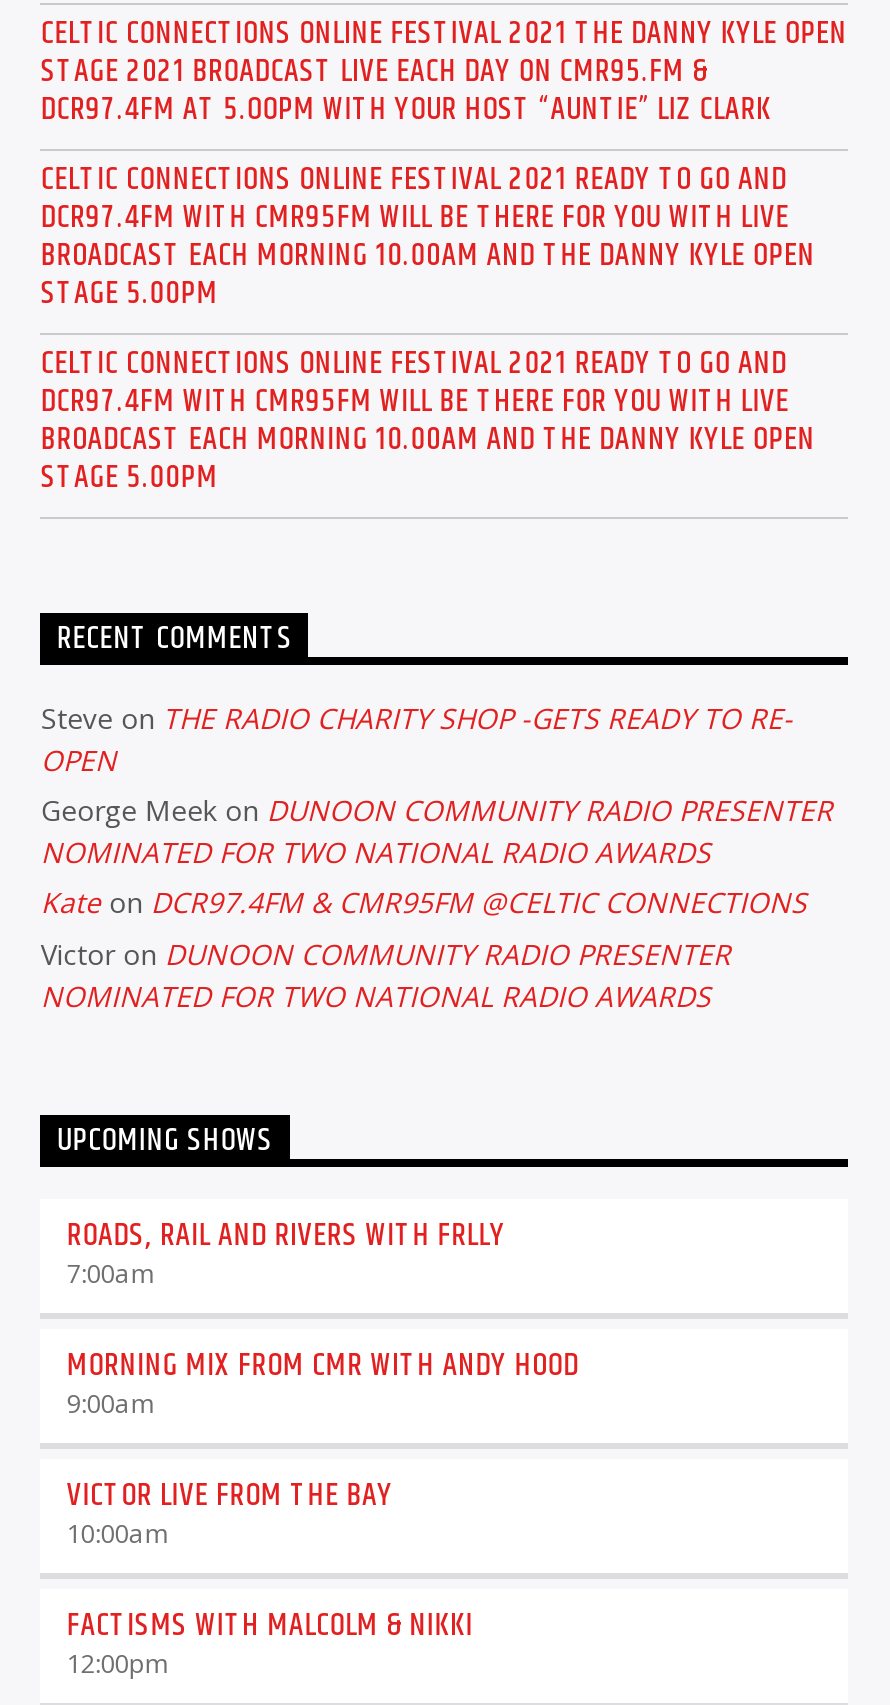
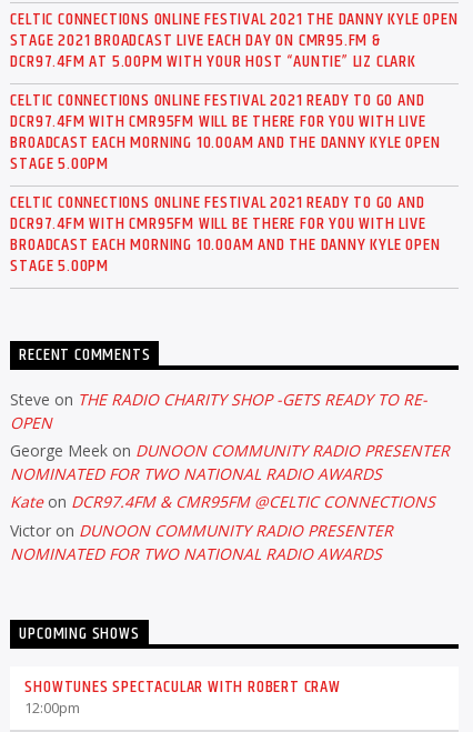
- ROADS, RAIL AND RIVERS WITH FRLLY
- 7:00am
- MORNING MIX FROM CMR WITH ANDY HOOD
- 9:00am
- VICTOR LIVE FROM THE BAY
- 10:00am
- FACTISMS WITH MALCOLM & NIKKI
+ SHOWTUNES SPECTACULAR WITH ROBERT CRAW
